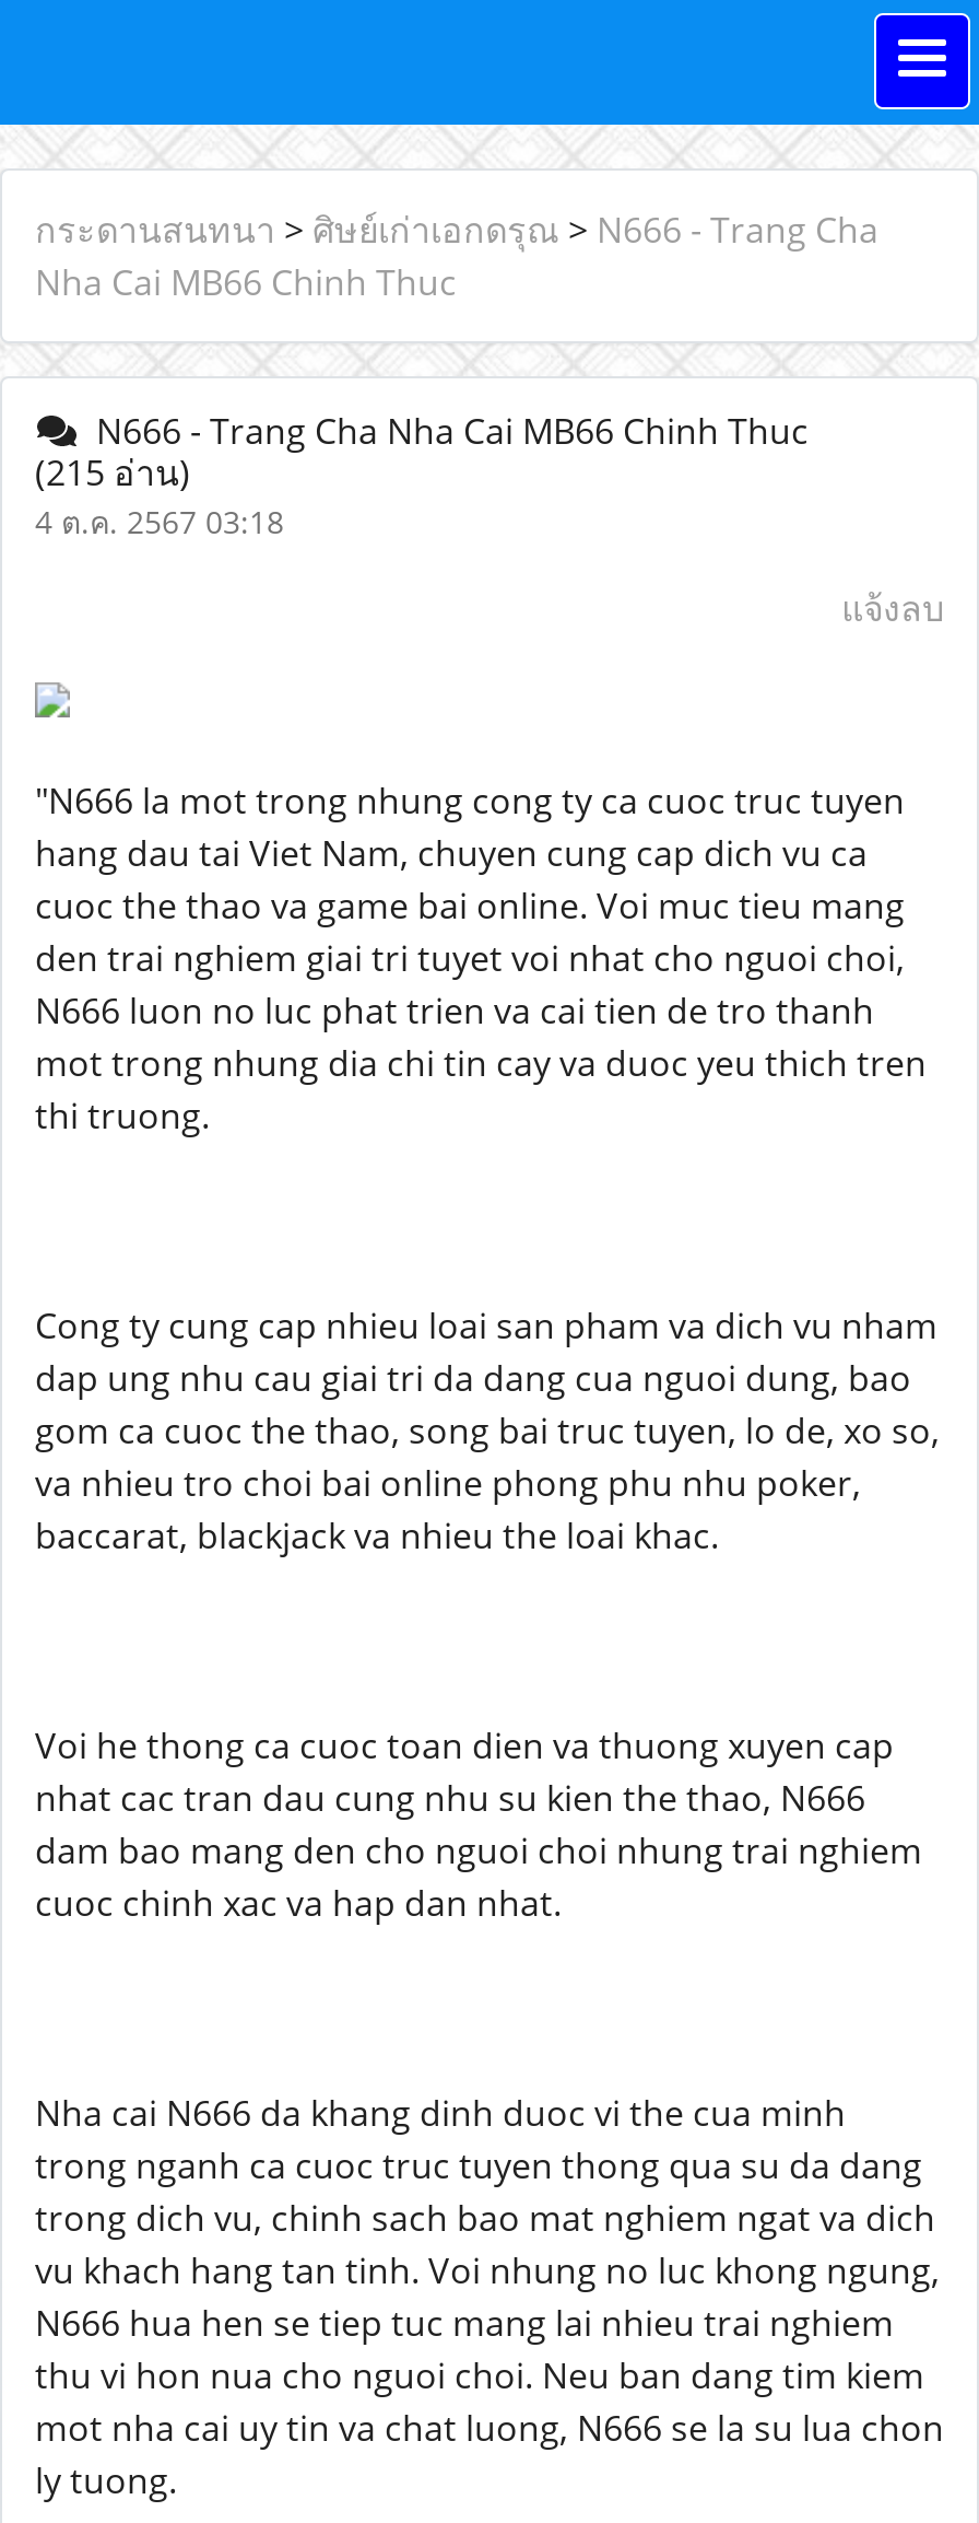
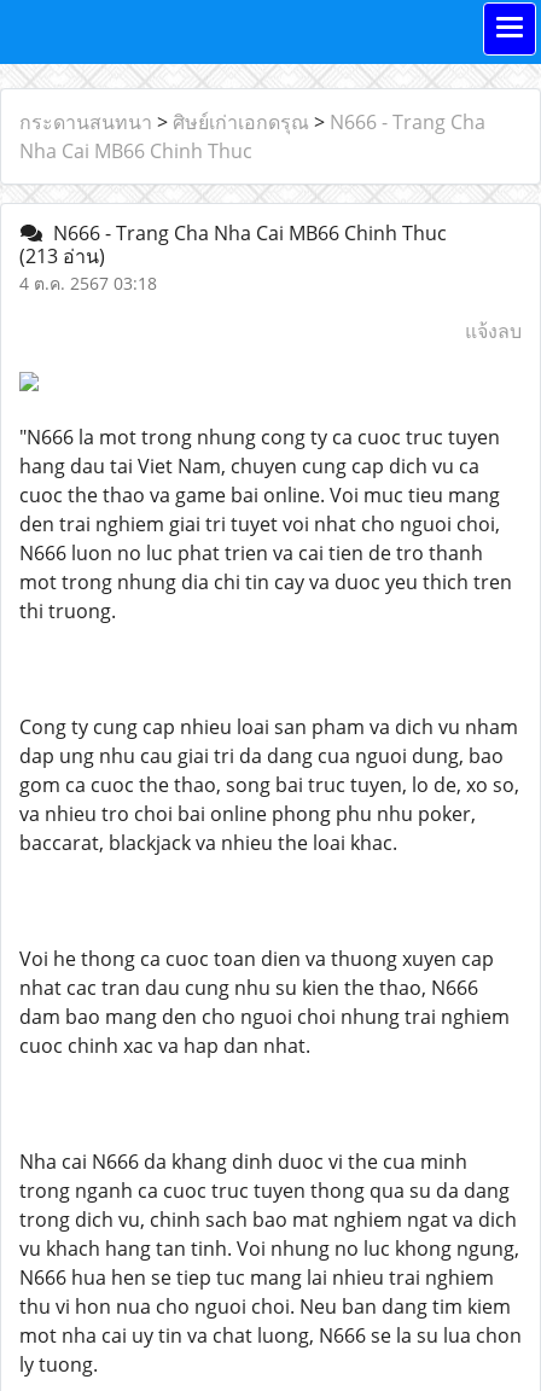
- (215 อ่าน)
+ (213 อ่าน)
